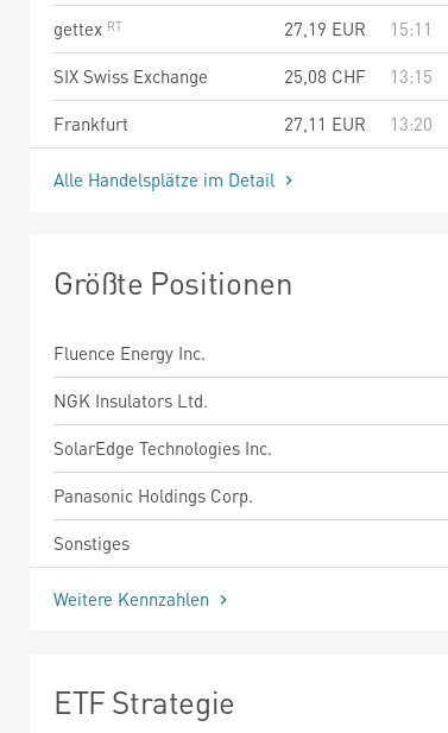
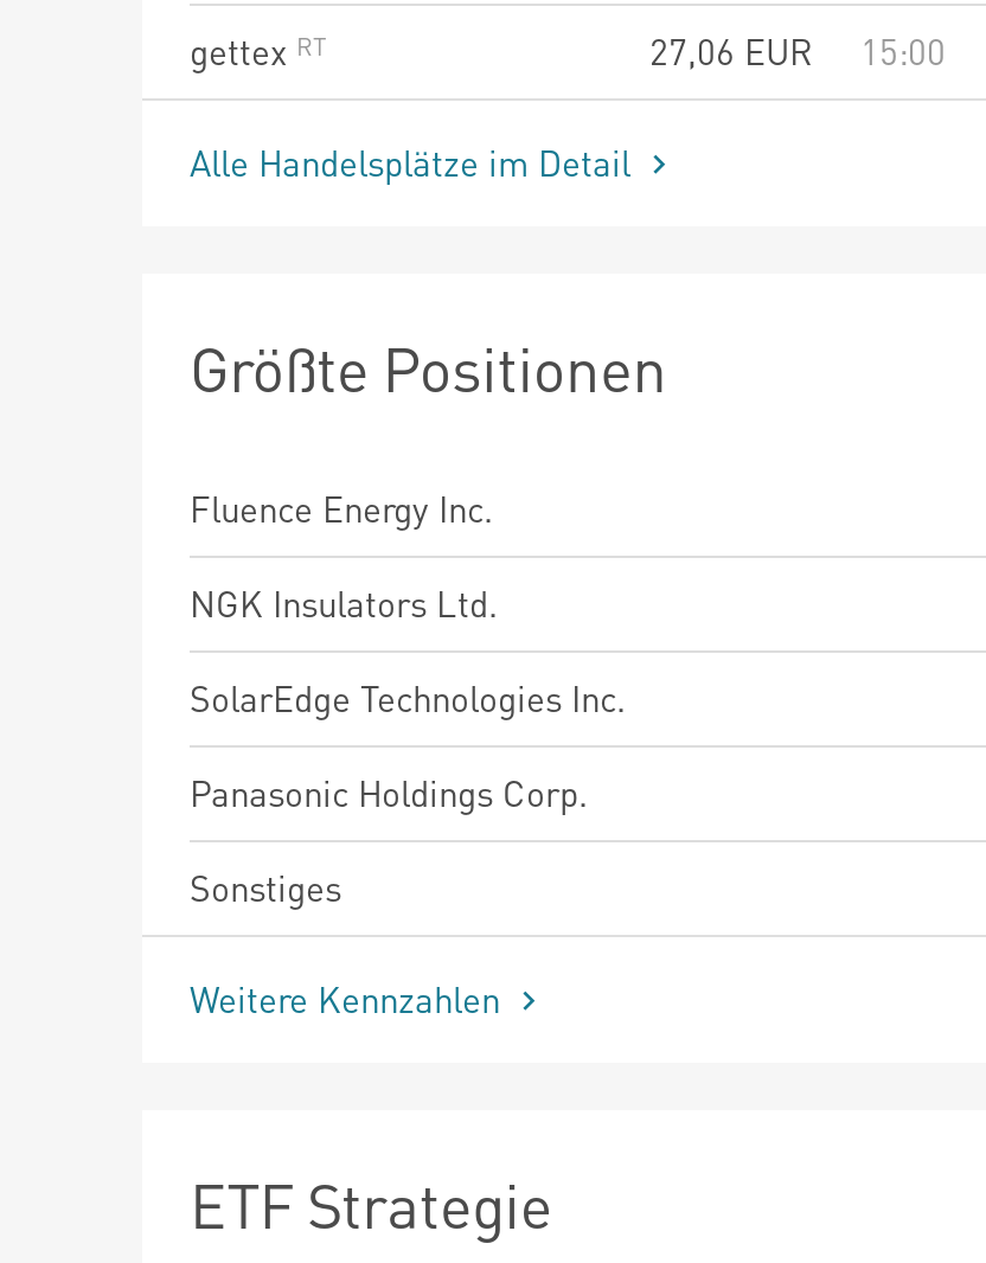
- 27,19 EUR
- 15:11
- SIX Swiss Exchange
- 25,08 CHF
- 13:15
- Frankfurt
- 27,11 EUR
- 13:20
+ 27,06 EUR
+ 15:00
